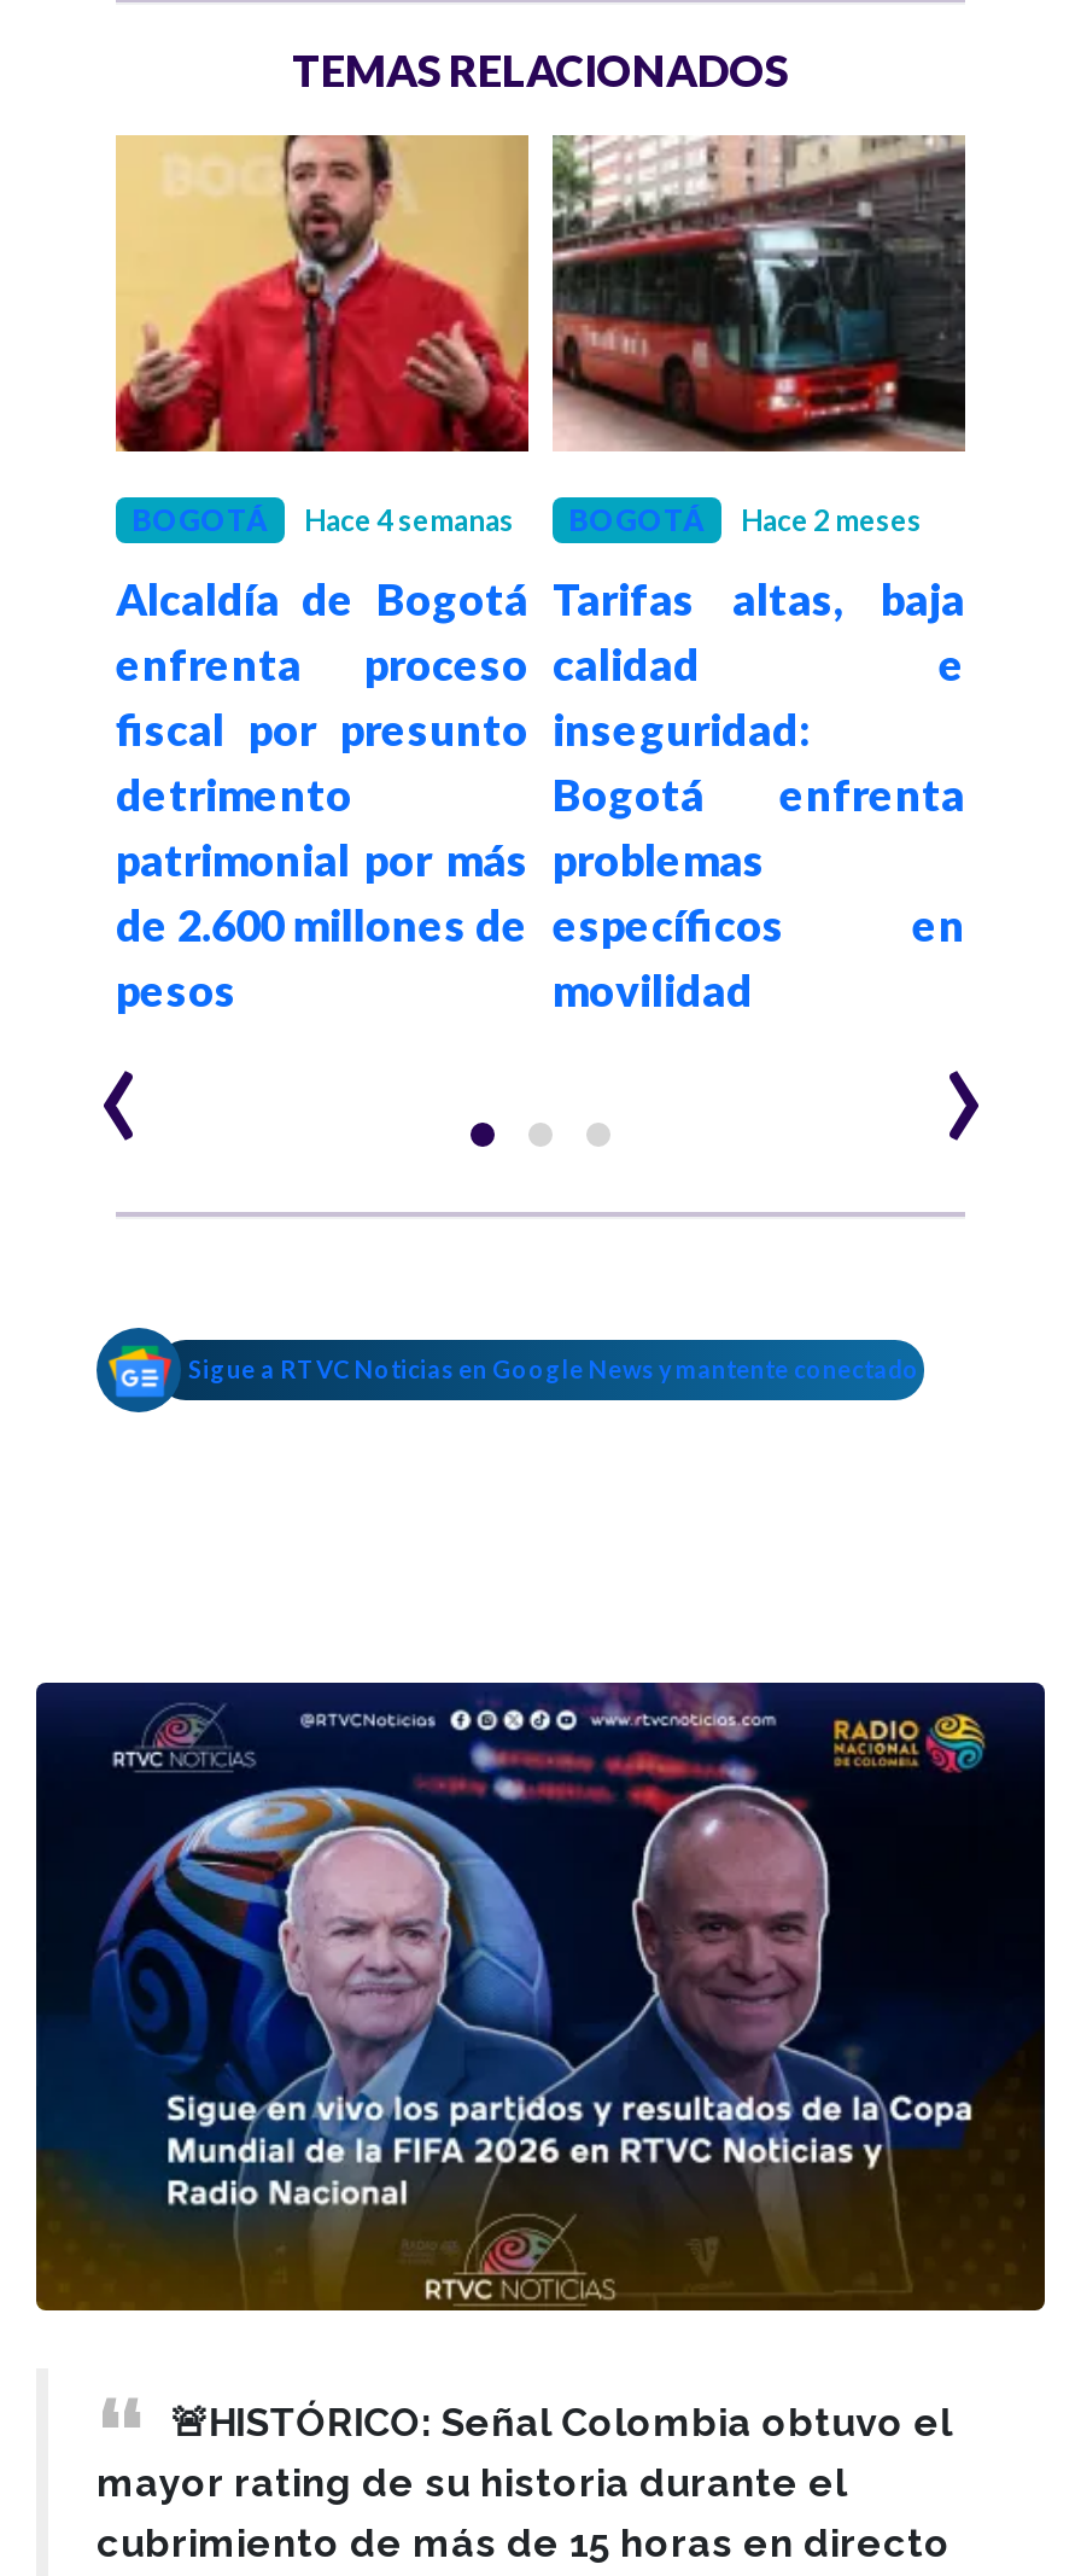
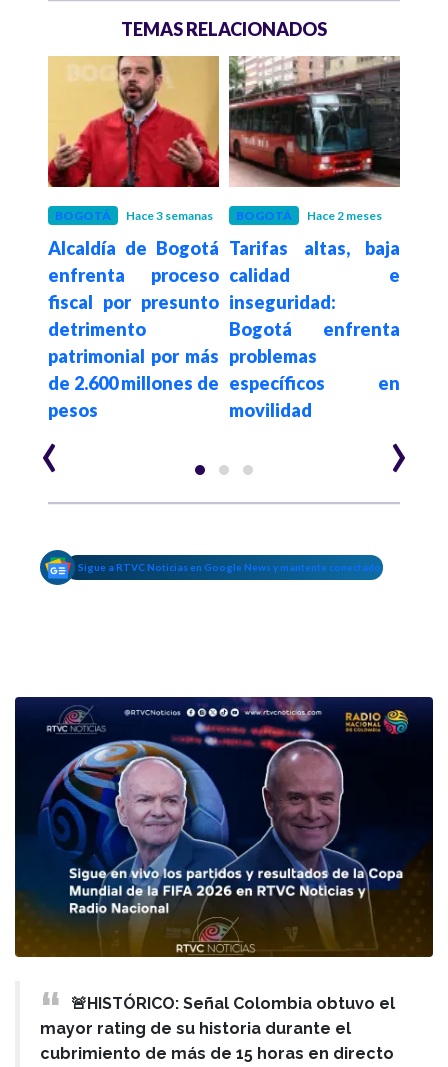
- Hace 4 semanas
+ Hace 3 semanas
